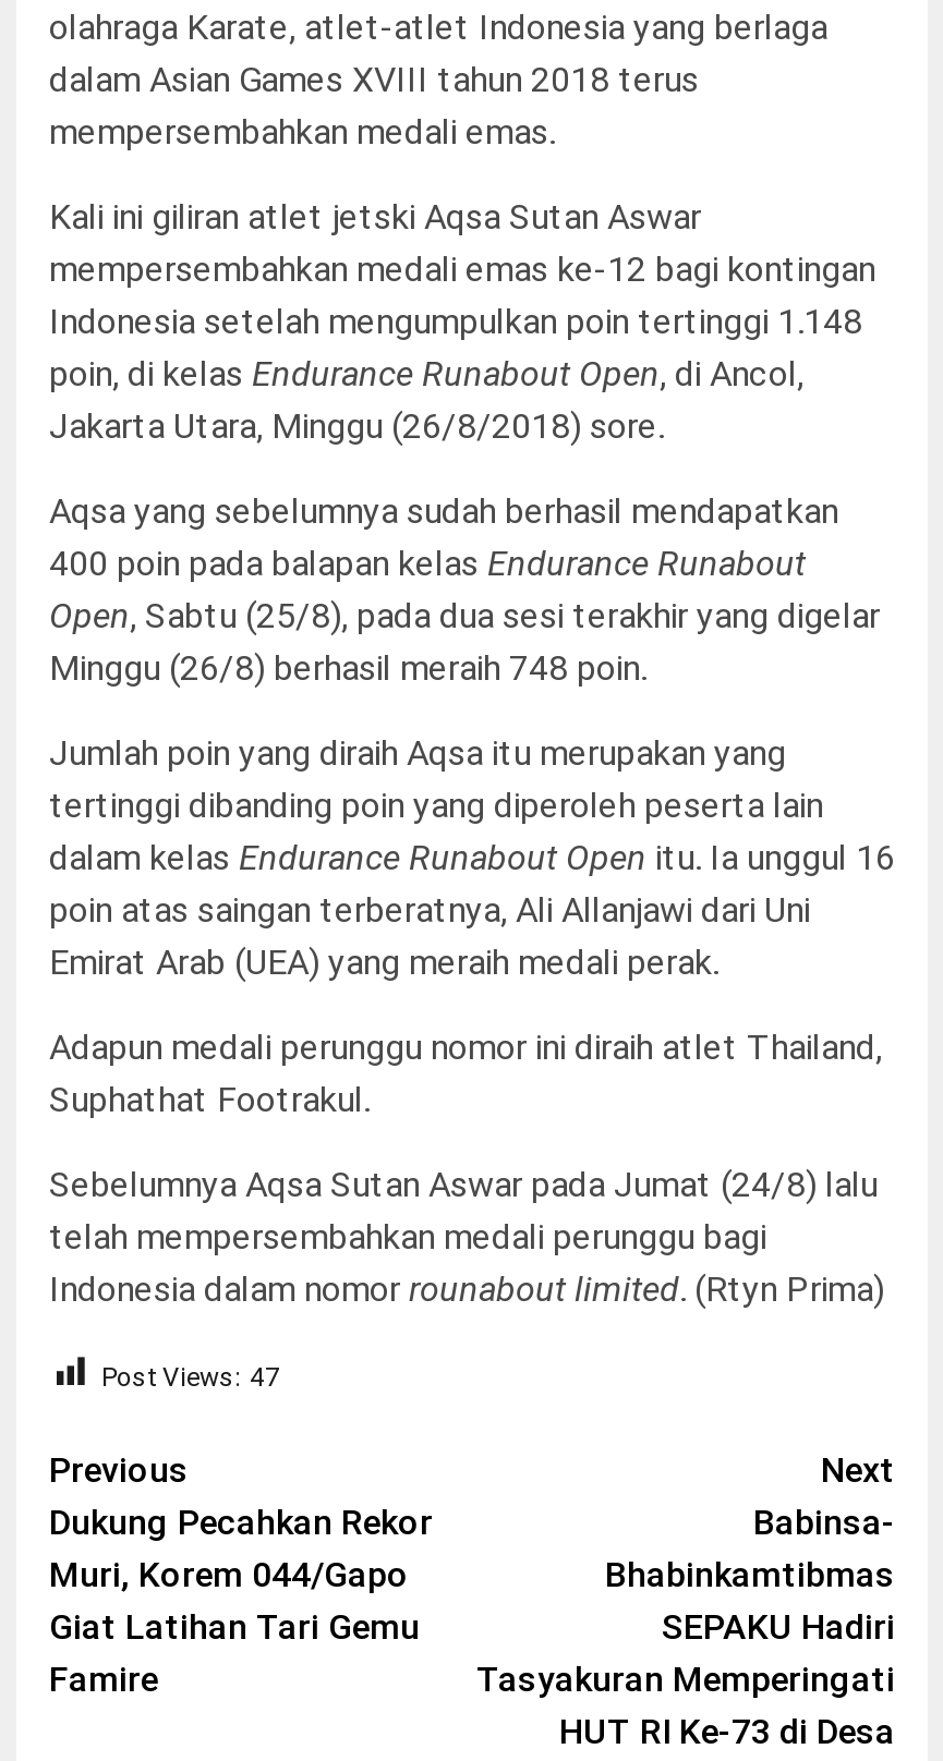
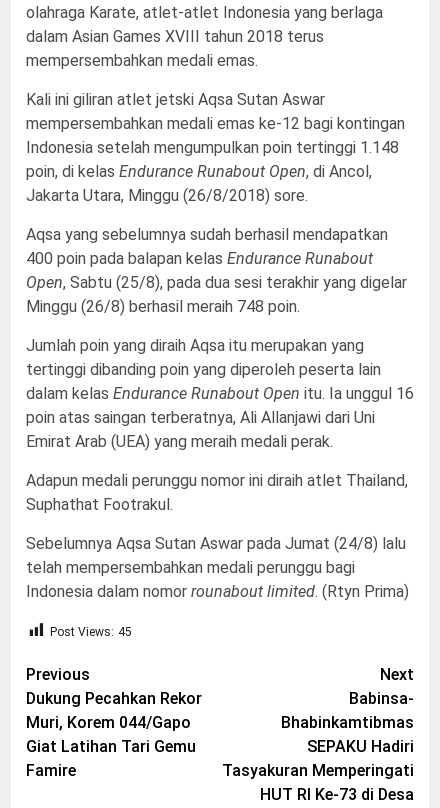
- Post Views: 47
+ Post Views: 45
